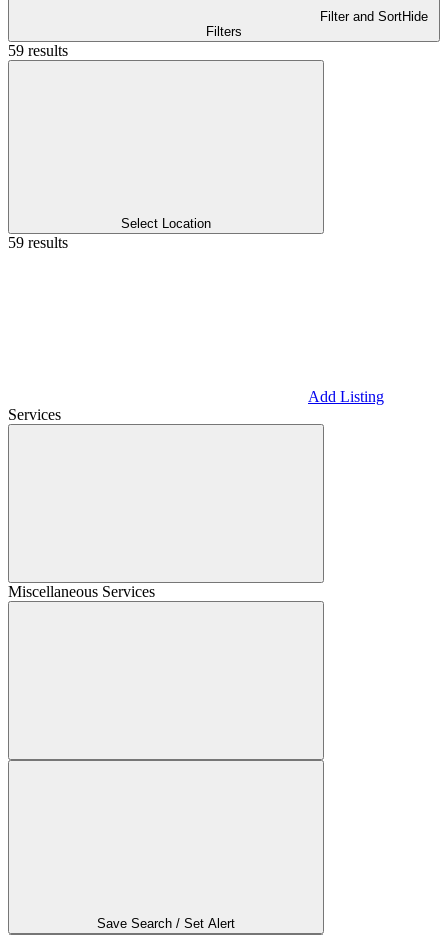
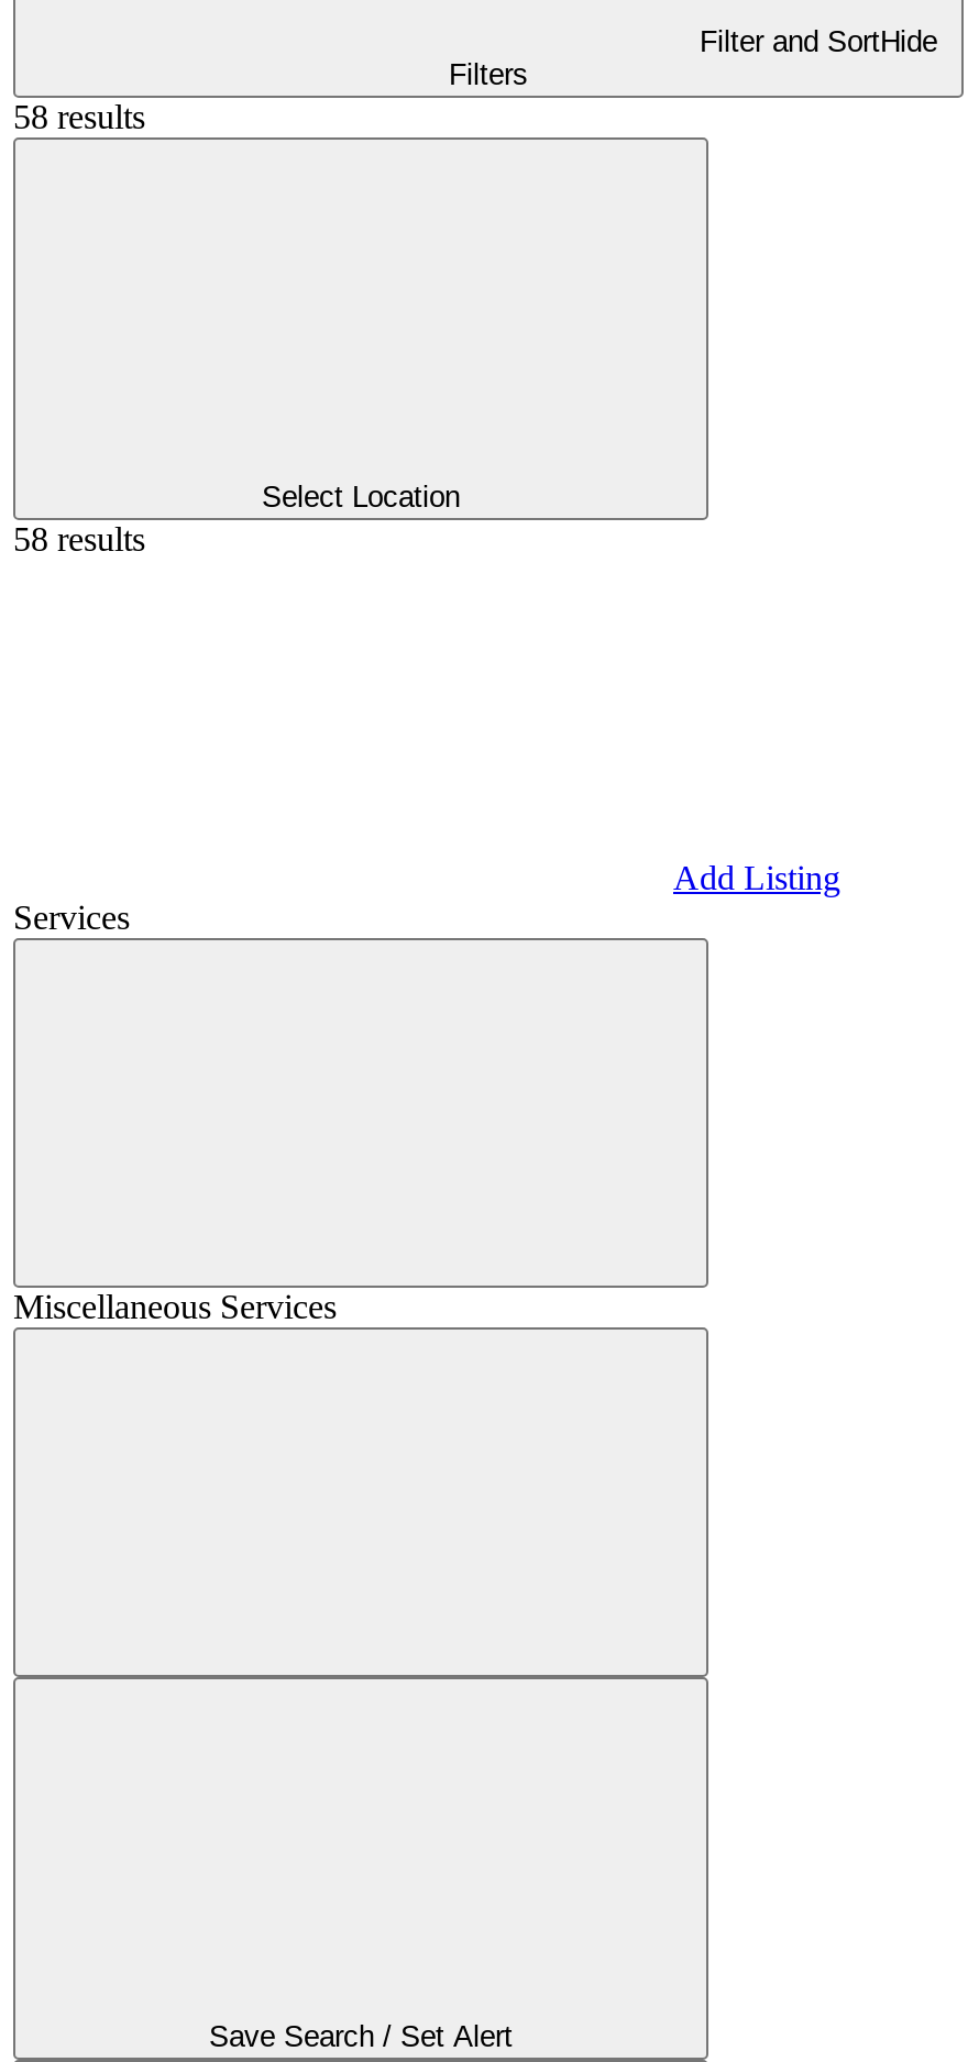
- 59 results
+ 58 results

- 59 results
+ 58 results
